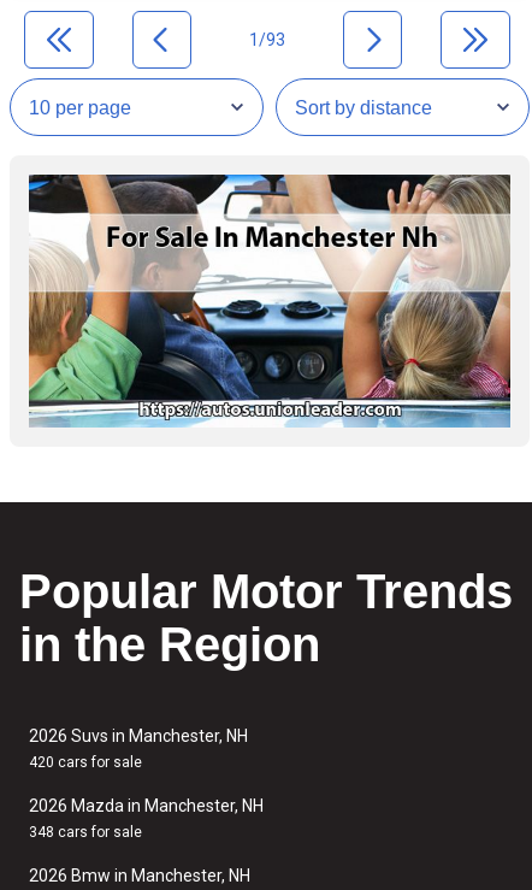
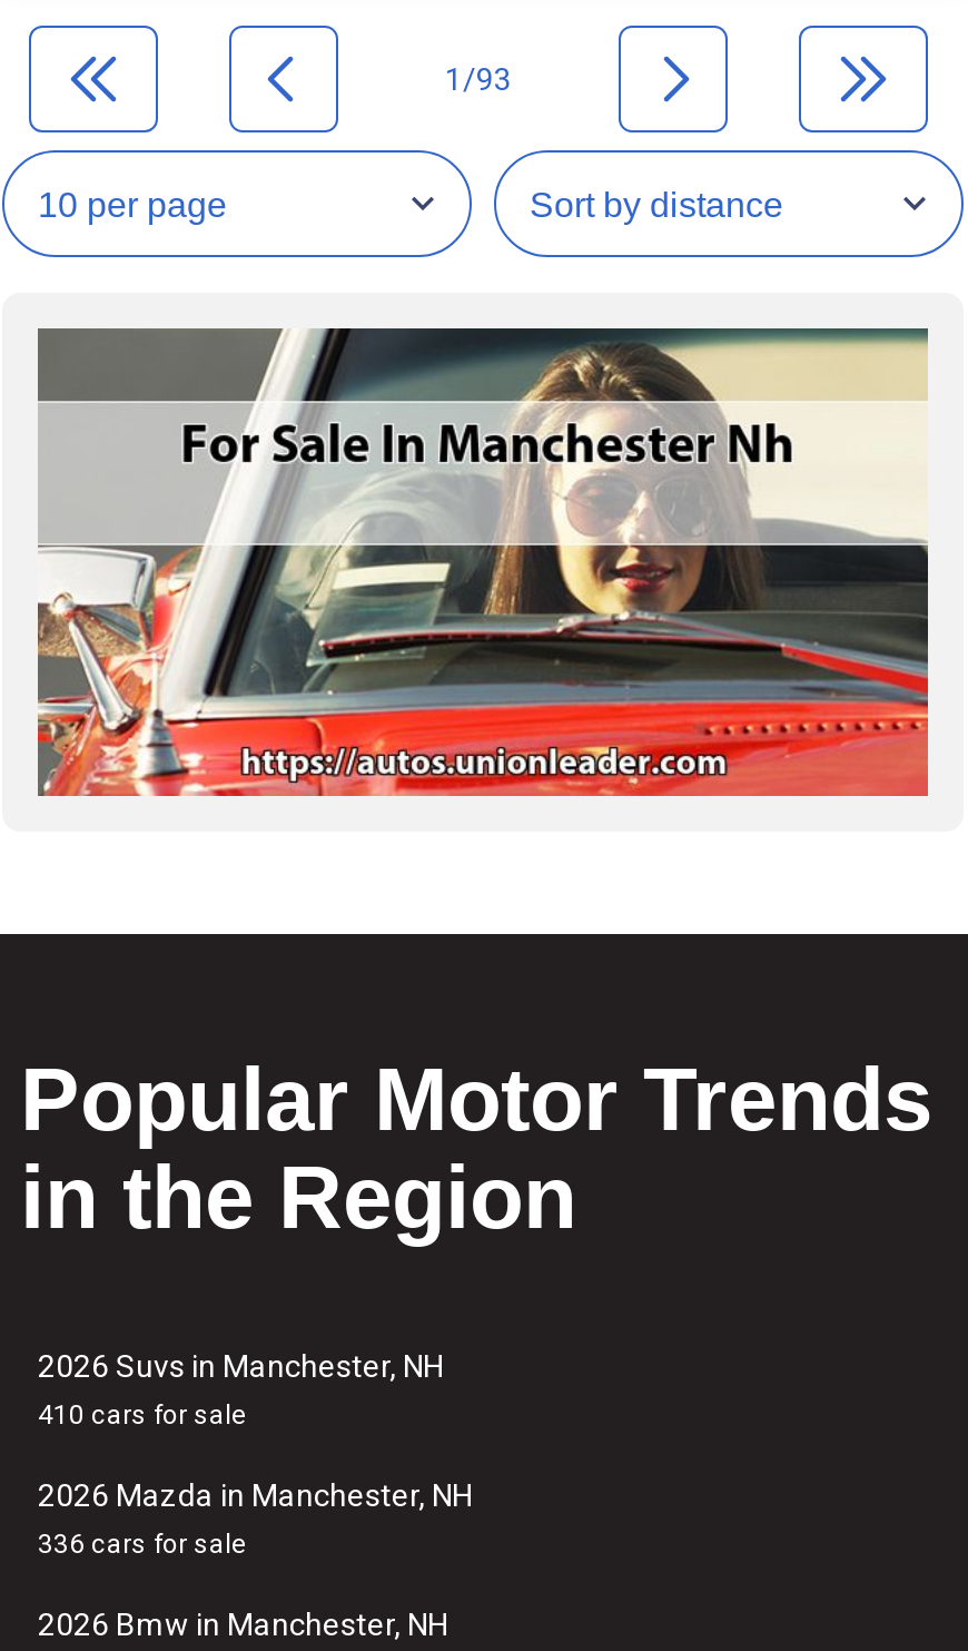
- [image]
+ [image]

- 420 cars for sale
+ 410 cars for sale

- 348 cars for sale
+ 336 cars for sale
